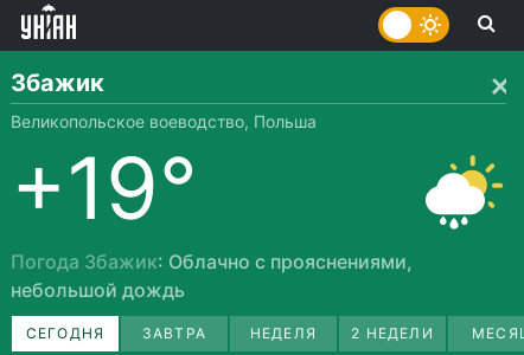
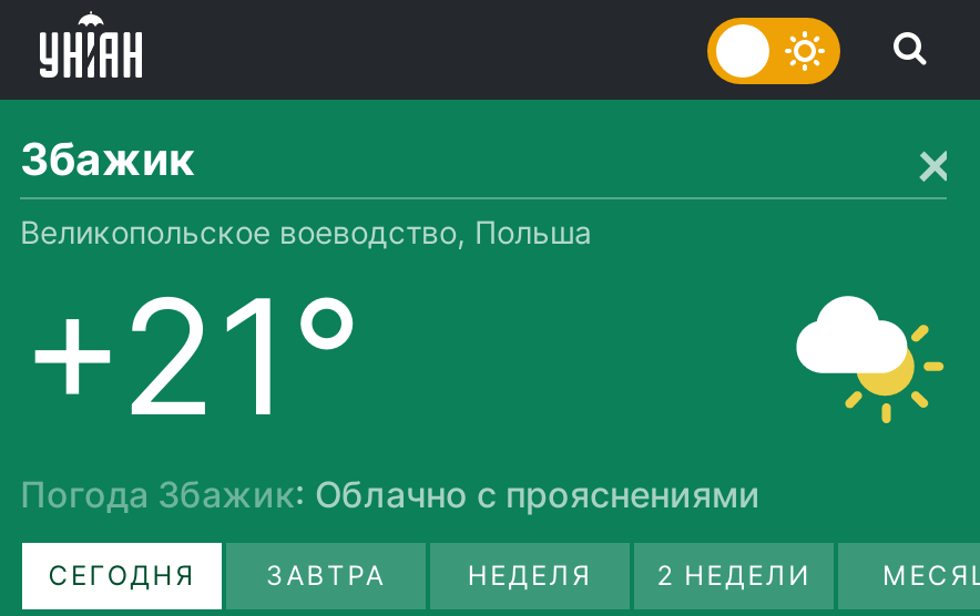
- [image]
- +19°
- Погода Збажик: Облачно с прояснениями,
- небольшой дождь
+ [image]
+ +21°
+ Погода Збажик: Облачно с прояснениями
